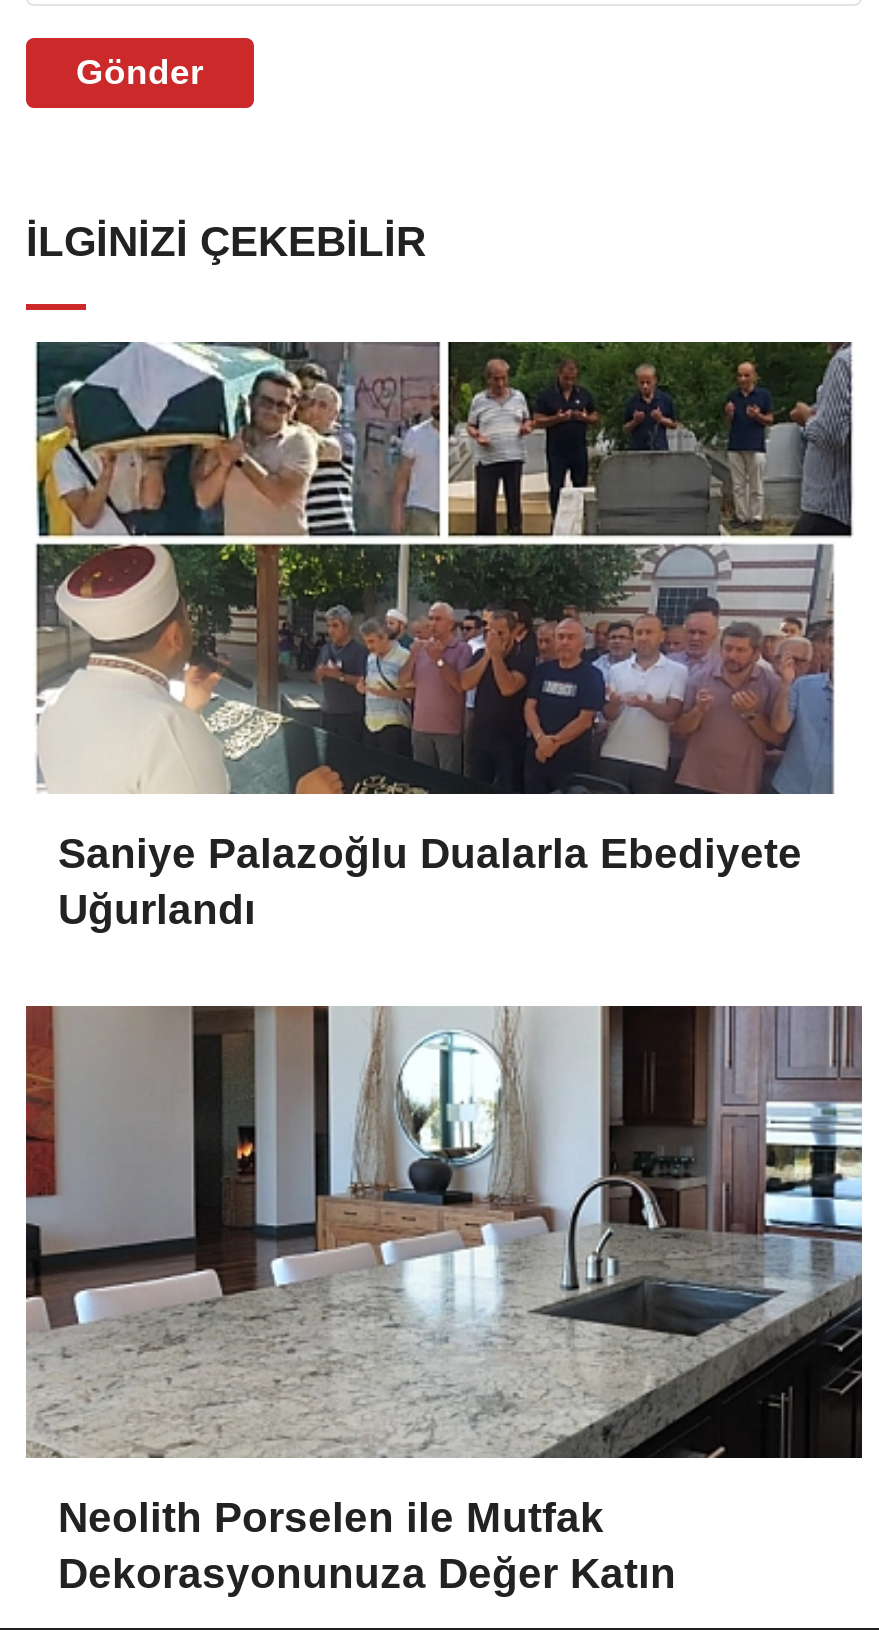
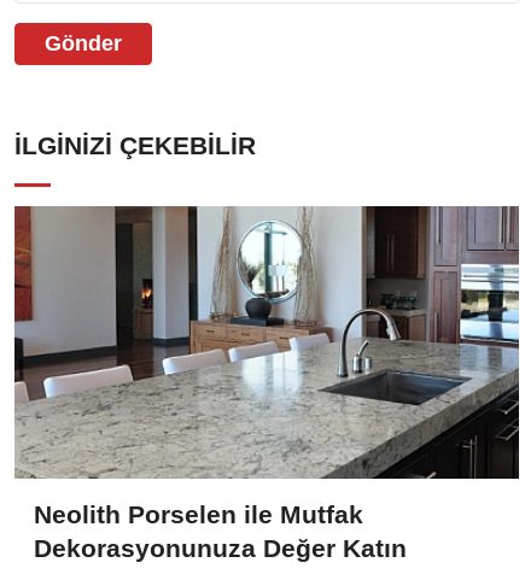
- [image]
- Saniye Palazoğlu Dualarla Ebediyete
- Uğurlandı
